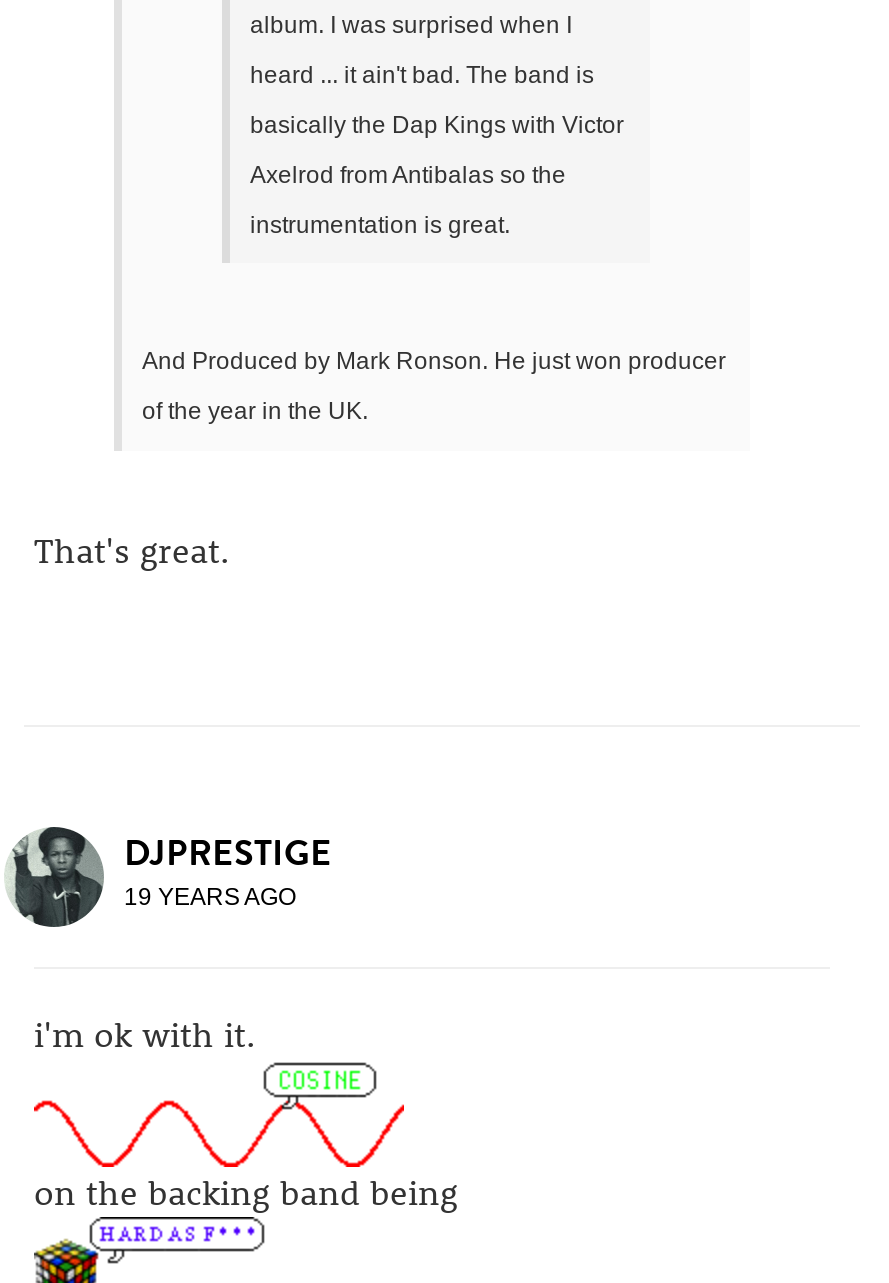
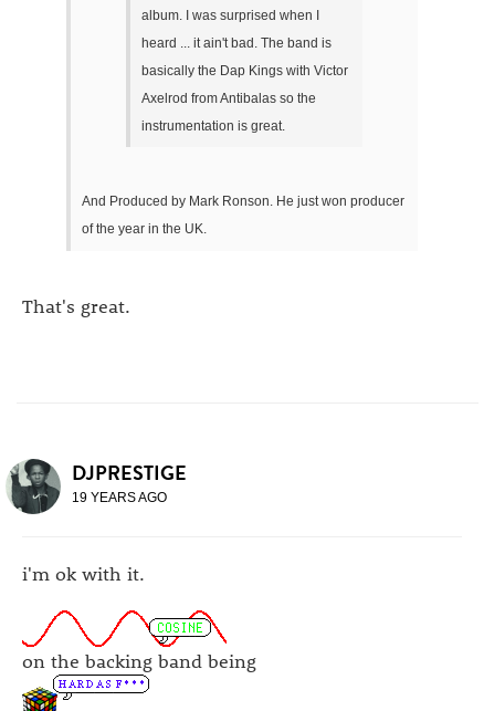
- [image]
+ [image]
